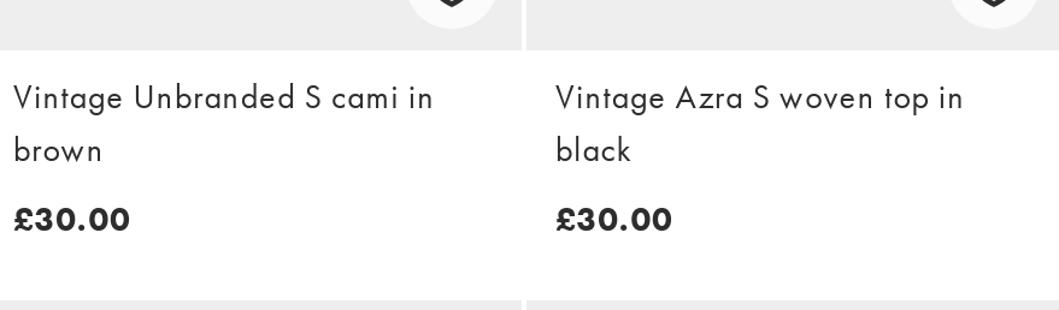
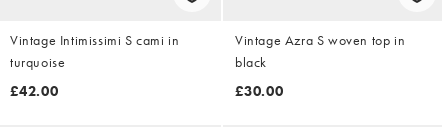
- Vintage Unbranded S cami in
- brown
+ Vintage Intimissimi S cami in
+ turquoise

- £30.00
+ £42.00
